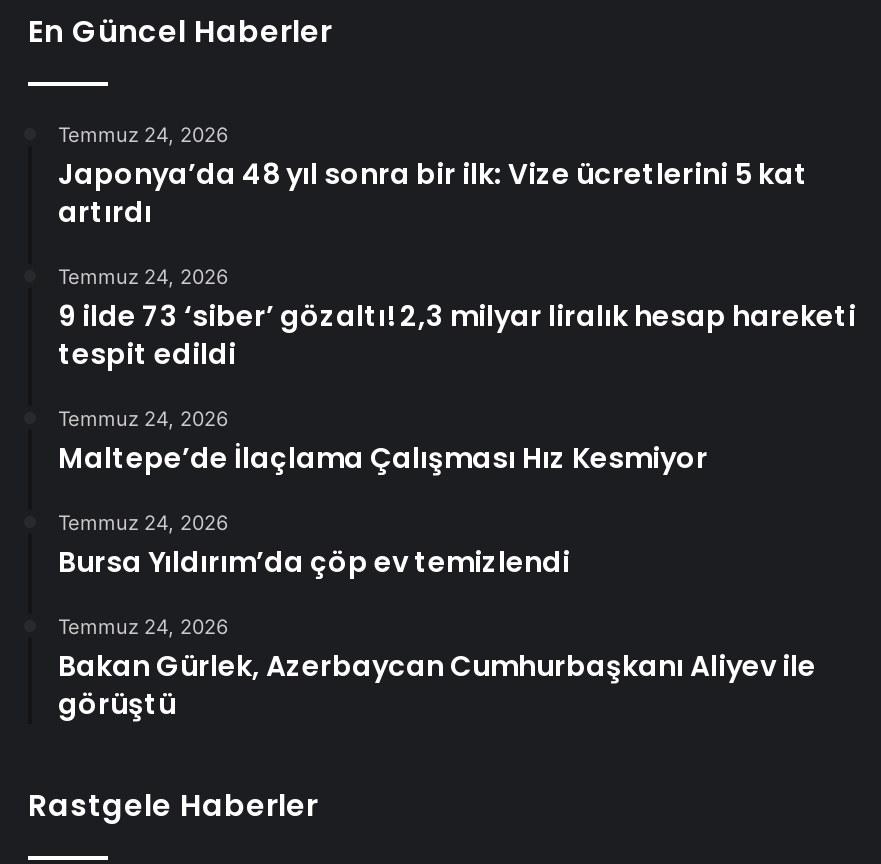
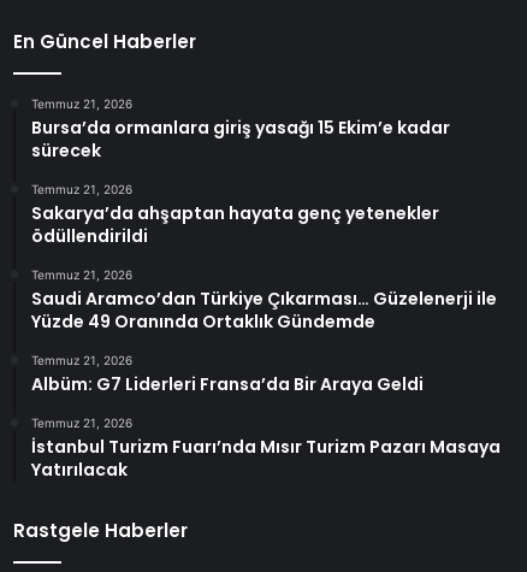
- Temmuz 24, 2026
- Japonya’da 48 yıl sonra bir ilk: Vize ücretlerini 5 kat
- artırdı
+ Temmuz 21, 2026
+ Bursa’da ormanlara giriş yasağı 15 Ekim’e kadar
+ sürecek

- Temmuz 24, 2026
- 9 ilde 73 ‘siber’ gözaltı! 2,3 milyar liralık hesap hareketi
- tespit edildi
+ Temmuz 21, 2026
+ Sakarya’da ahşaptan hayata genç yetenekler
+ ödüllendirildi

- Temmuz 24, 2026
- Maltepe’de İlaçlama Çalışması Hız Kesmiyor
+ Temmuz 21, 2026
+ Saudi Aramco’dan Türkiye Çıkarması… Güzelenerji ile
+ Yüzde 49 Oranında Ortaklık Gündemde

- Temmuz 24, 2026
- Bursa Yıldırım’da çöp ev temizlendi
+ Temmuz 21, 2026
+ Albüm: G7 Liderleri Fransa’da Bir Araya Geldi

- Temmuz 24, 2026
- Bakan Gürlek, Azerbaycan Cumhurbaşkanı Aliyev ile
- görüştü
+ Temmuz 21, 2026
+ İstanbul Turizm Fuarı’nda Mısır Turizm Pazarı Masaya
+ Yatırılacak
